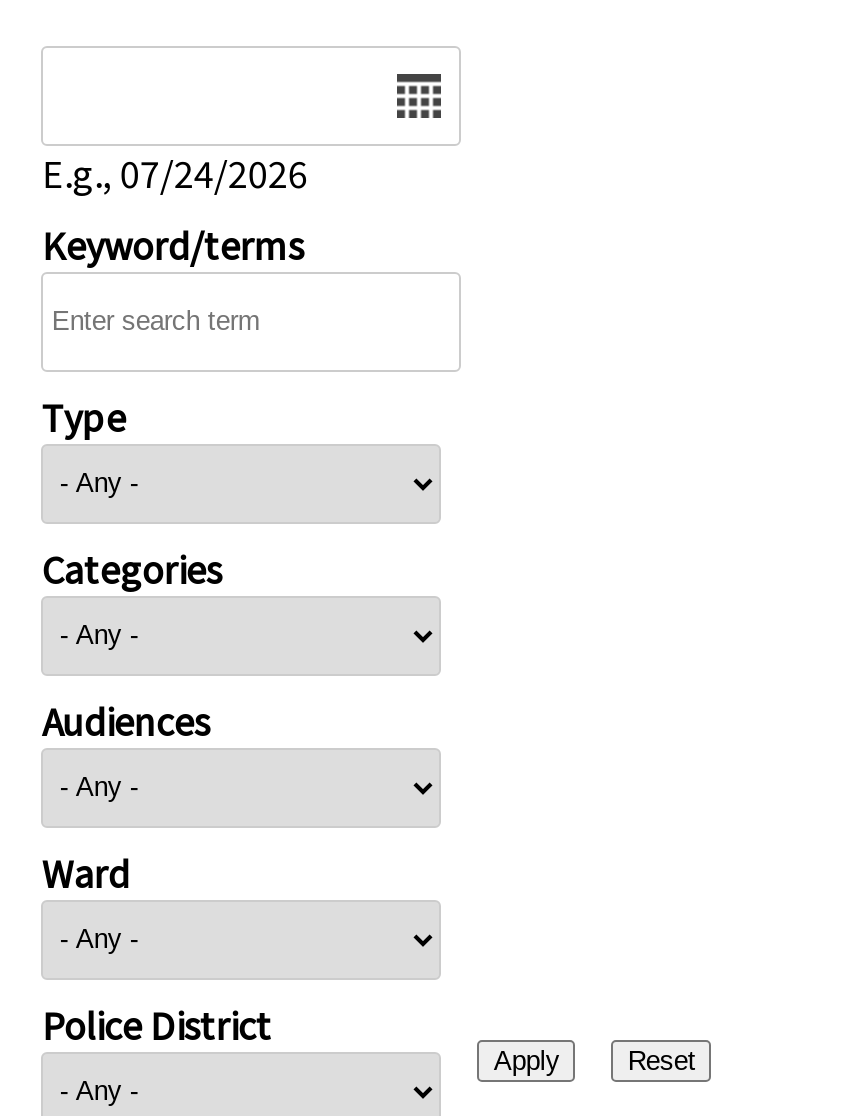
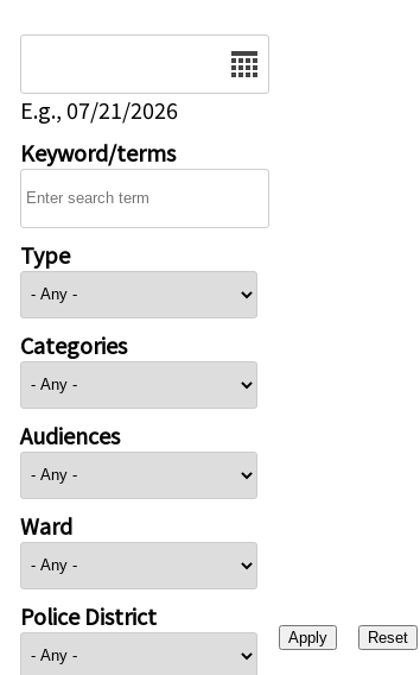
- E.g., 07/24/2026
+ E.g., 07/21/2026
